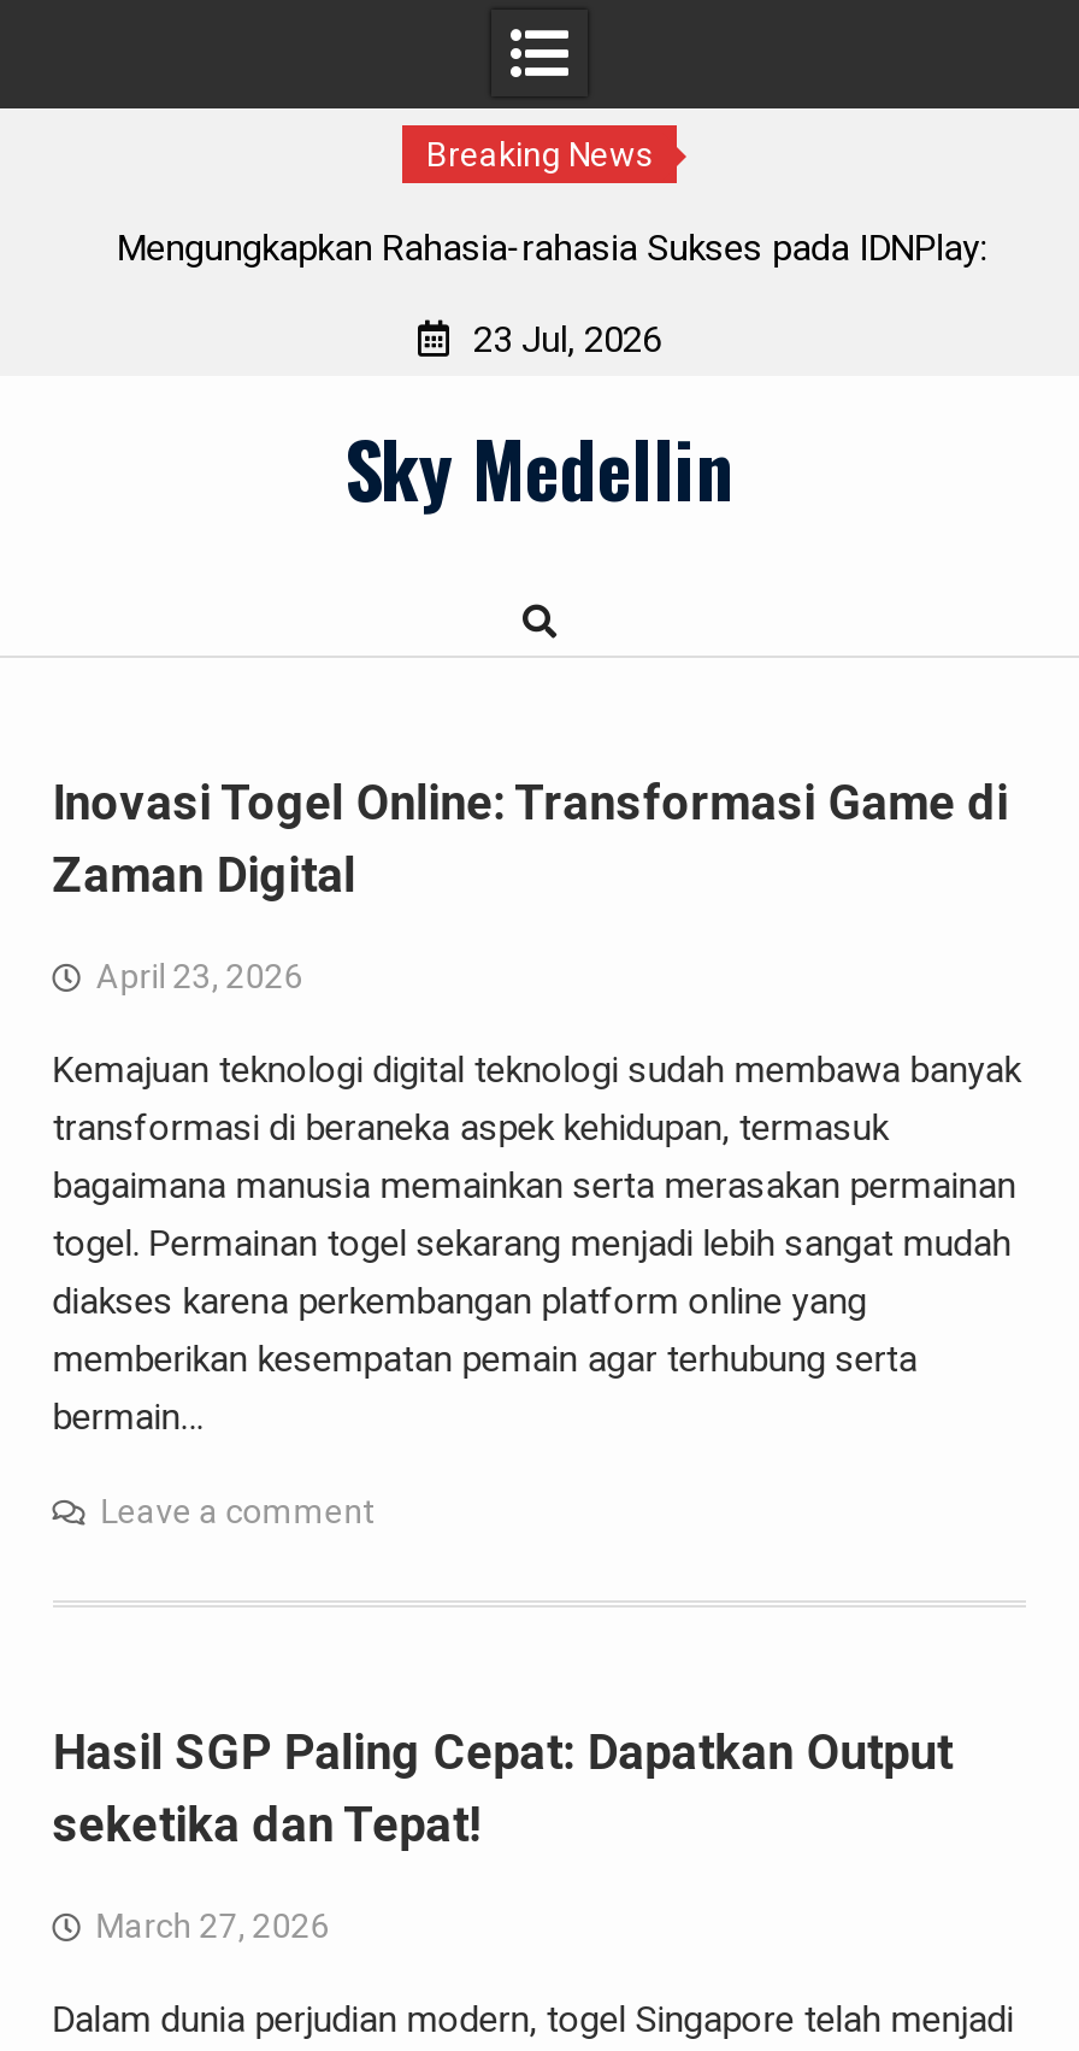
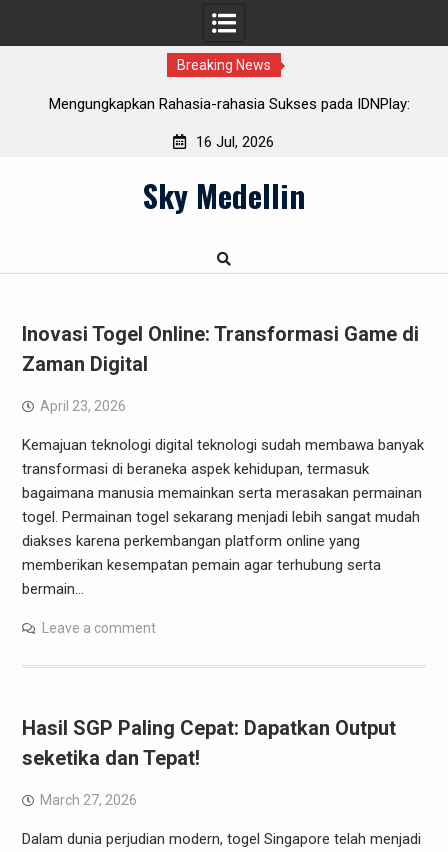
- 23 Jul, 2026
+ 16 Jul, 2026
